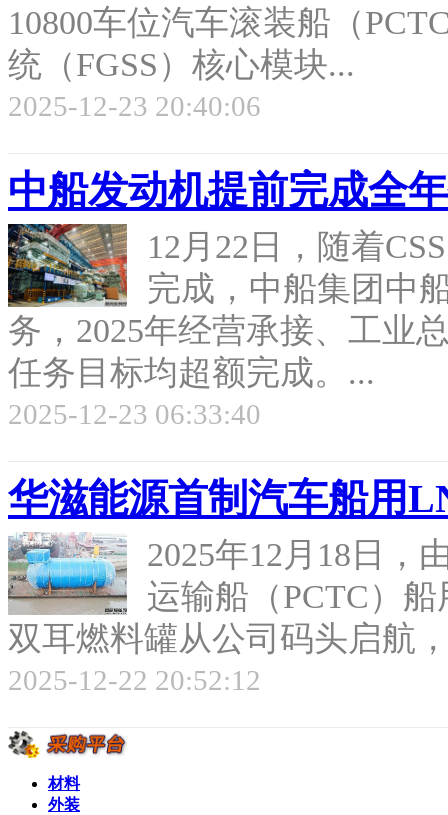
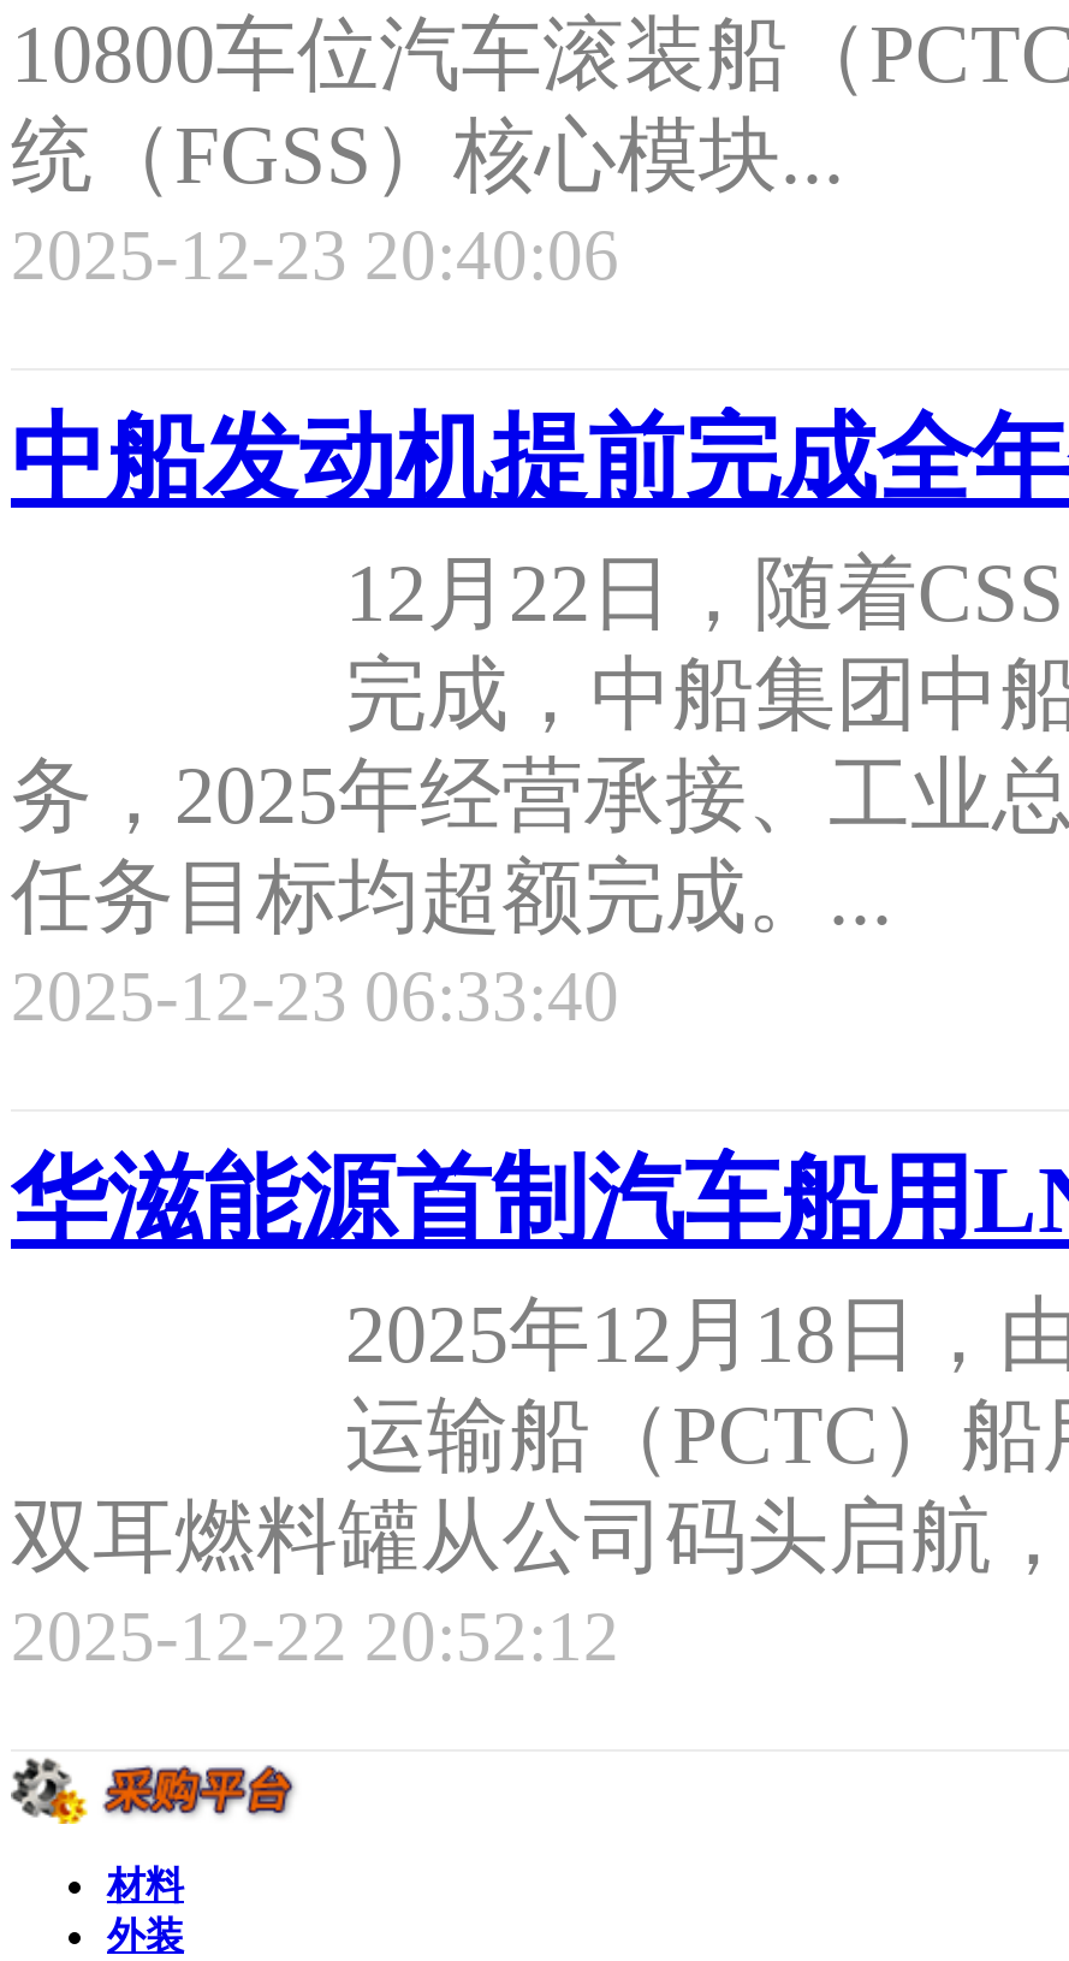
- [image]

- [image]
